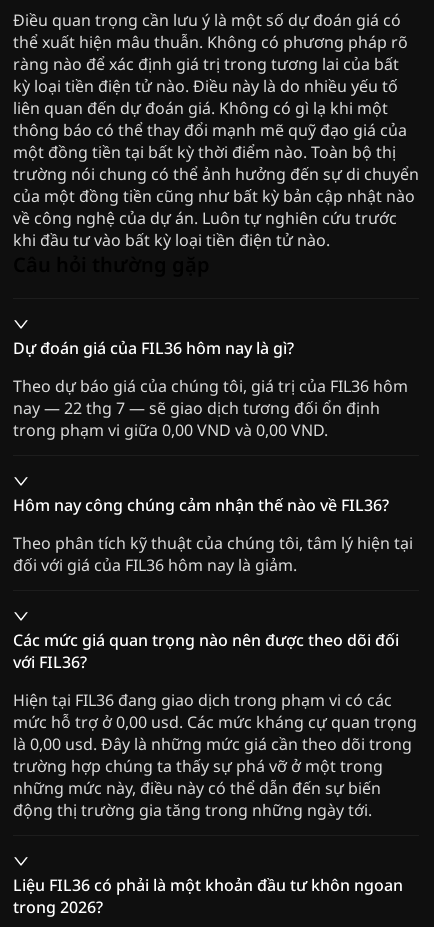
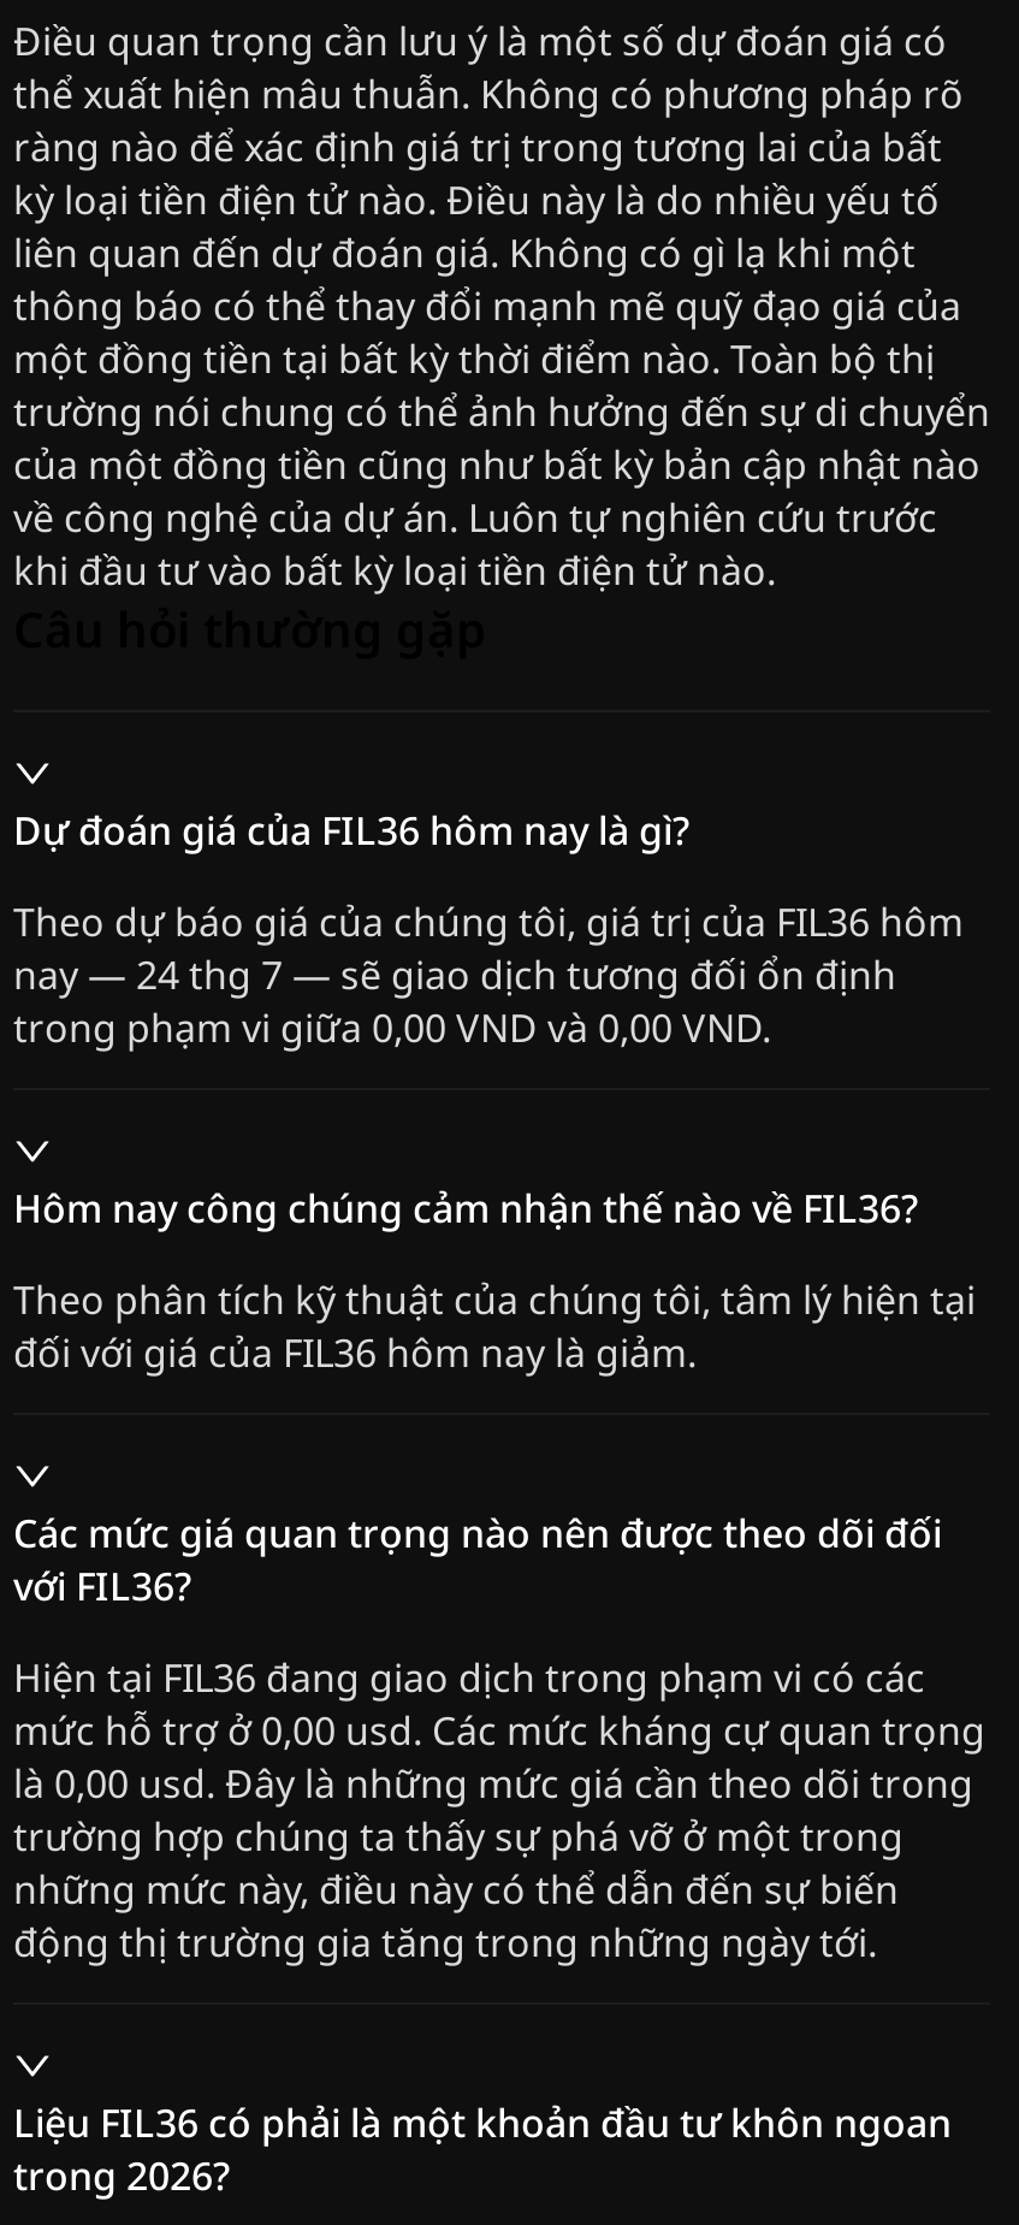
- nay — 22 thg 7 — sẽ giao dịch tương đối ổn định
+ nay — 24 thg 7 — sẽ giao dịch tương đối ổn định
